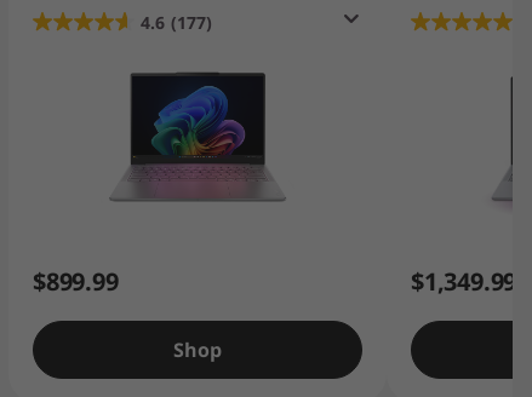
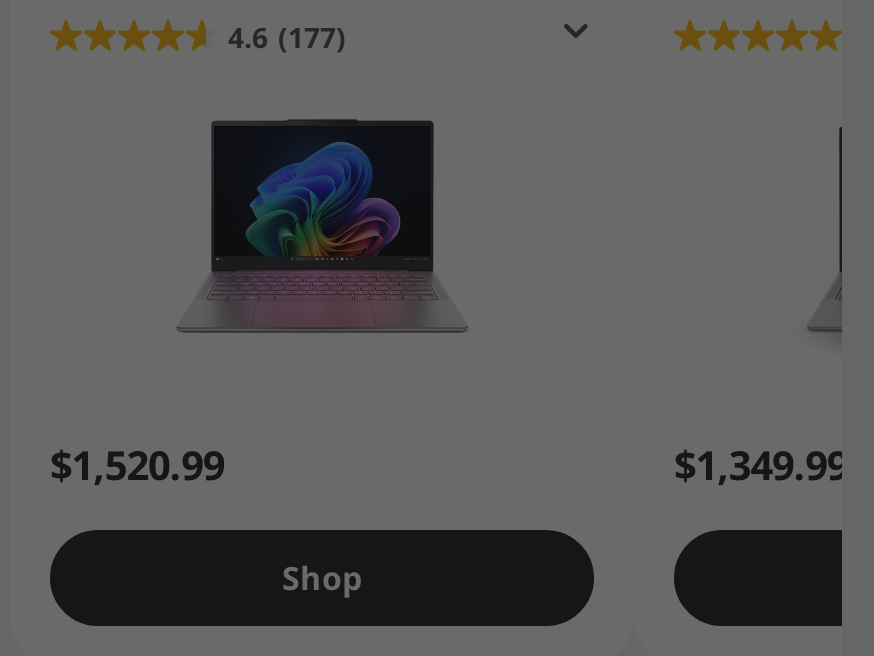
- $899.99
+ $1,520.99
